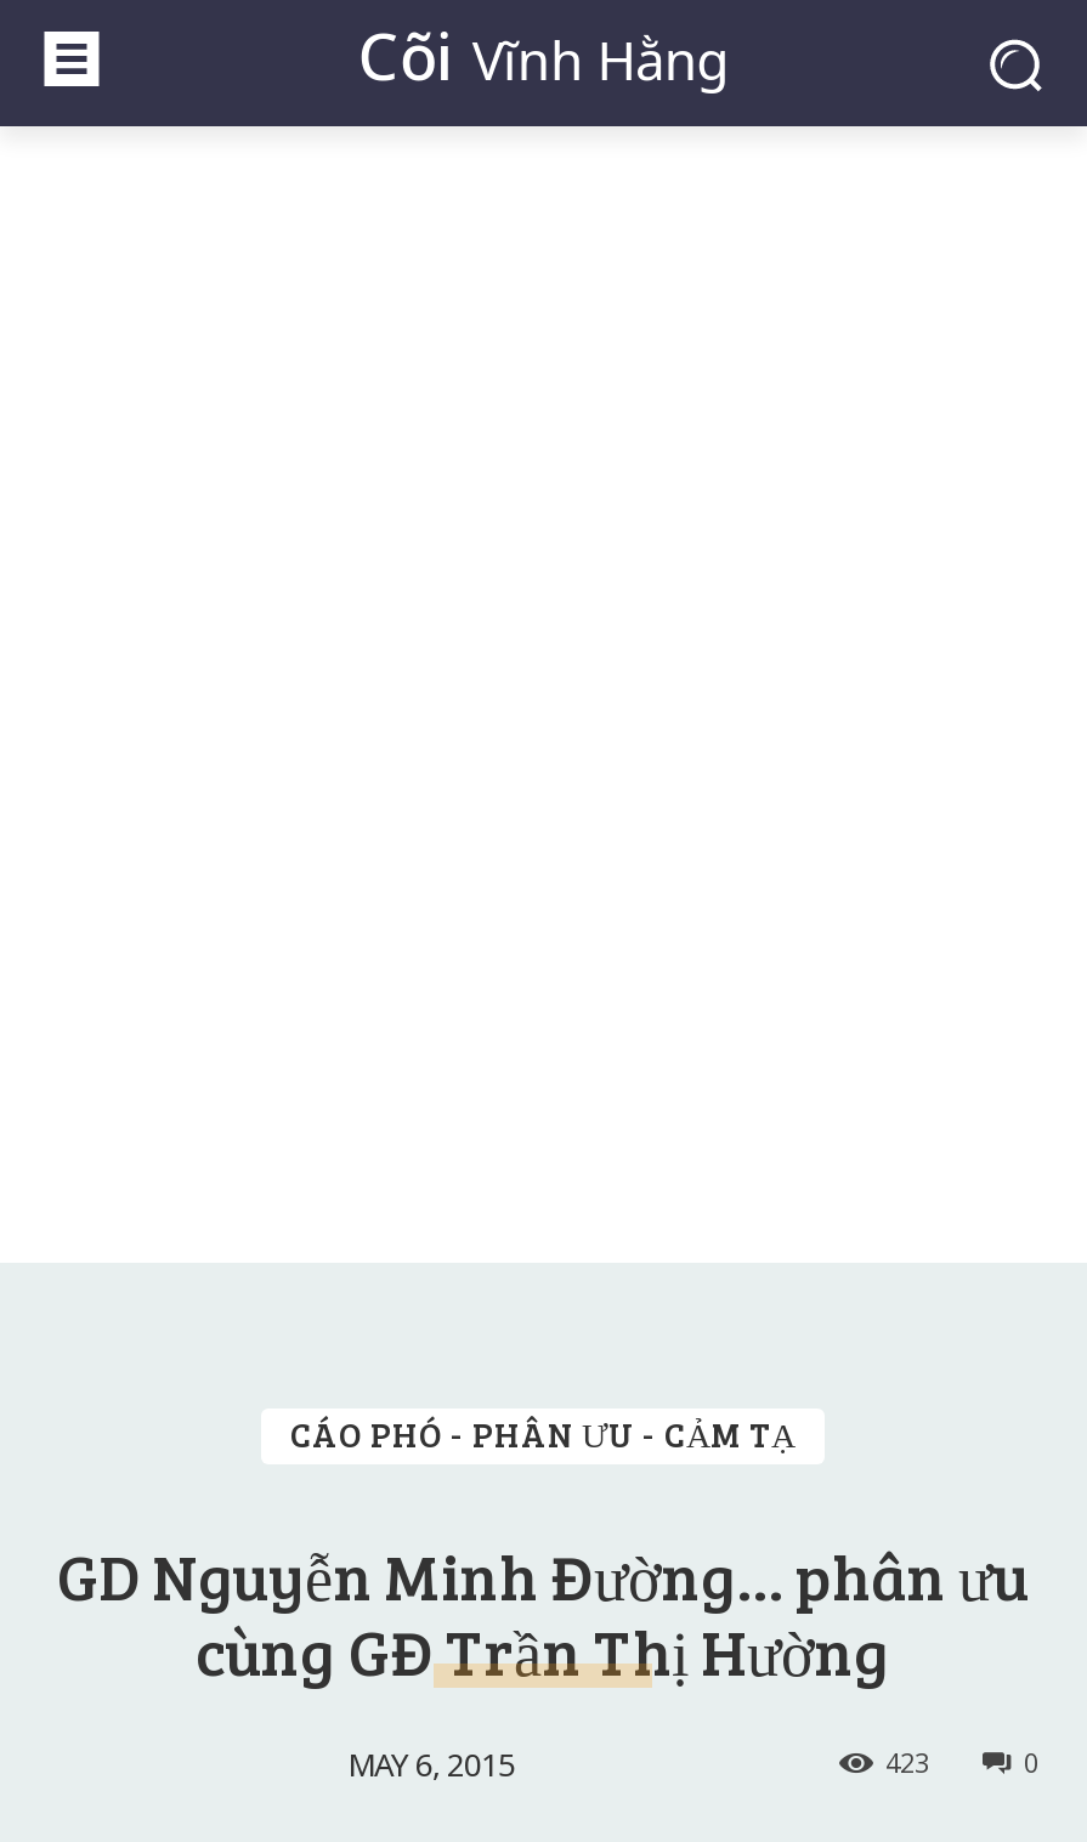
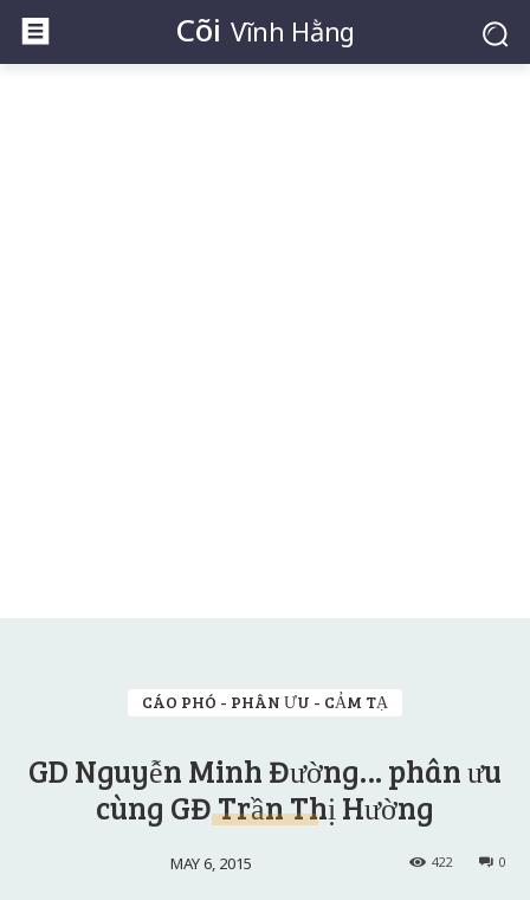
- 423
+ 422
